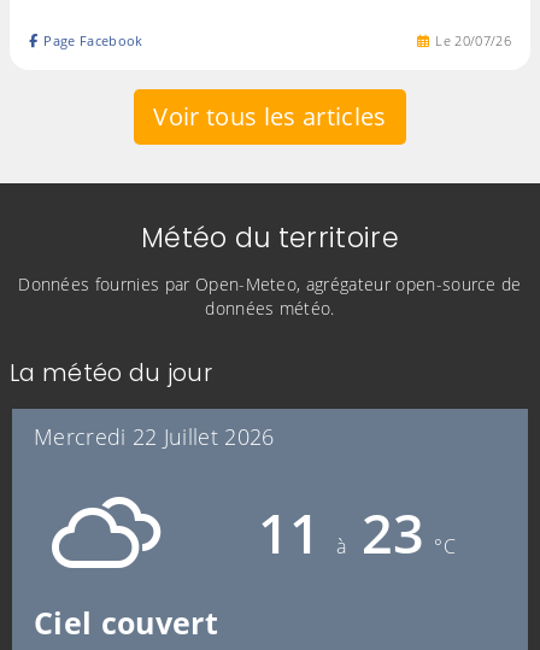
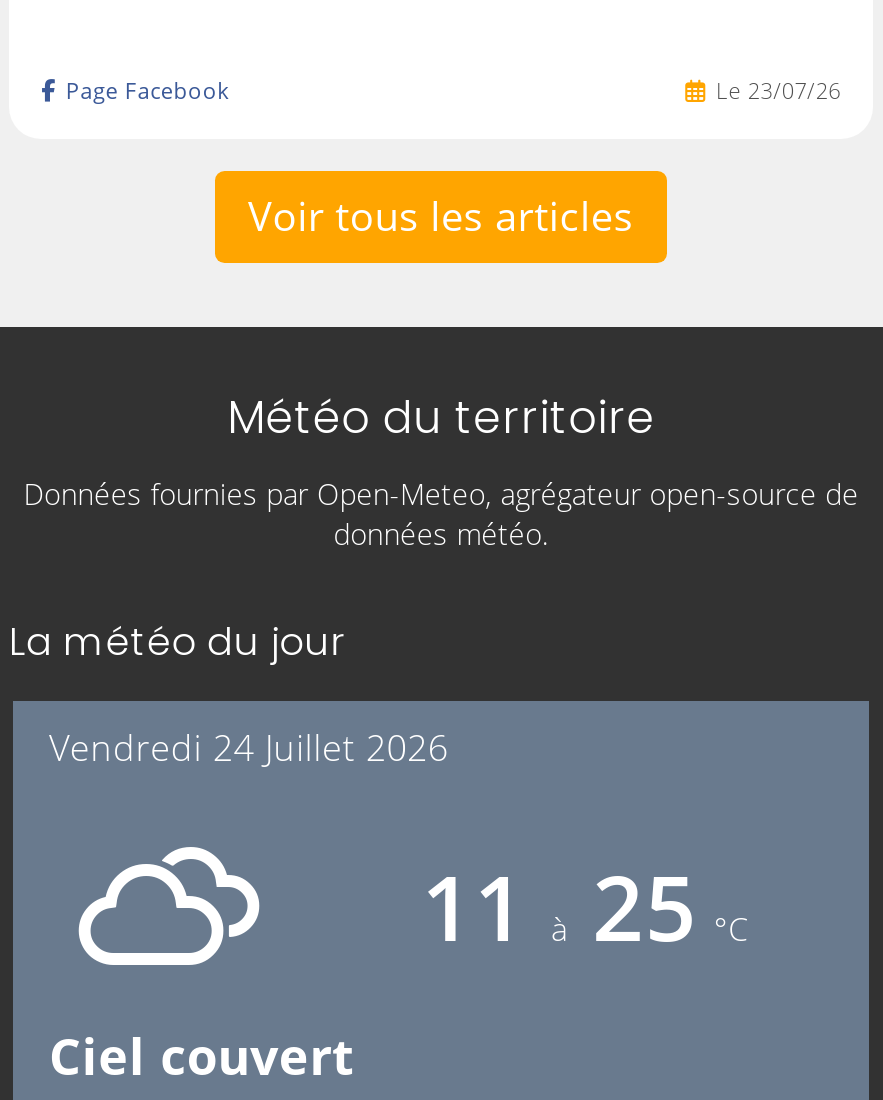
- Le 20/07/26
+ Le 23/07/26

- Mercredi 22 Juillet 2026
+ Vendredi 24 Juillet 2026

- 11 à 23 °C
+ 11 à 25 °C
